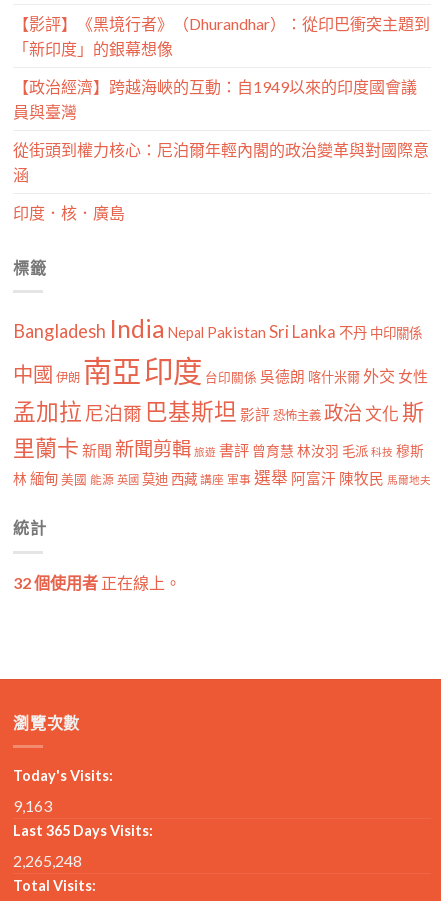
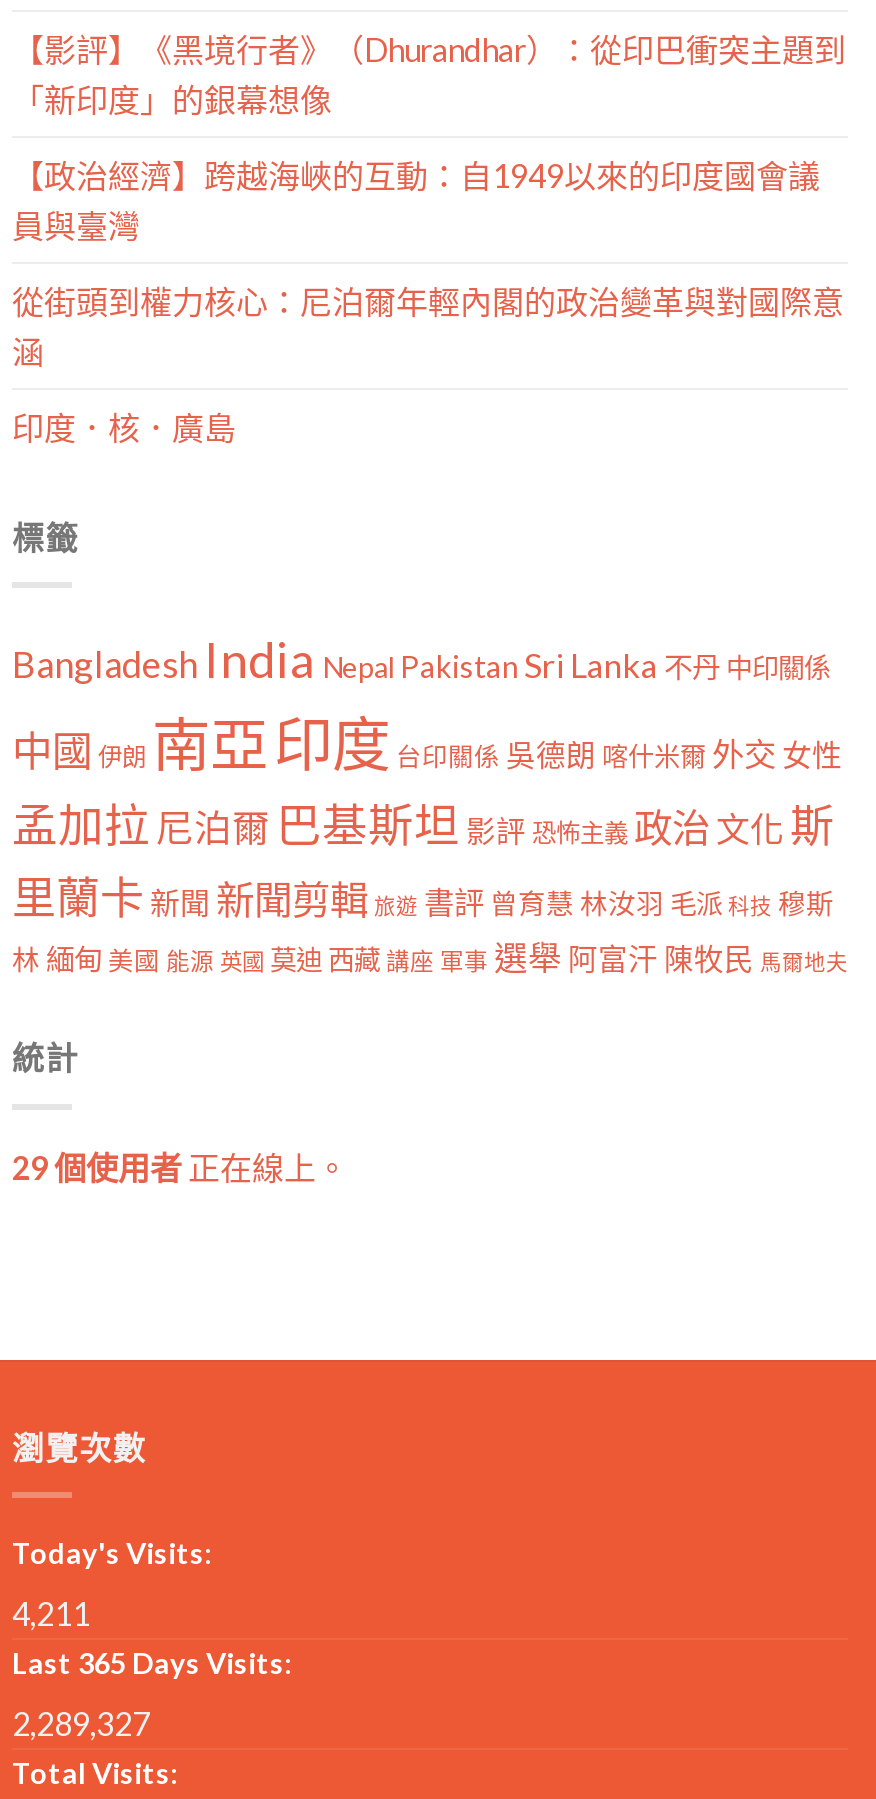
- 32 個使用者正在線上。
+ 29 個使用者正在線上。

- 9,163
+ 4,211

- 2,265,248
+ 2,289,327
